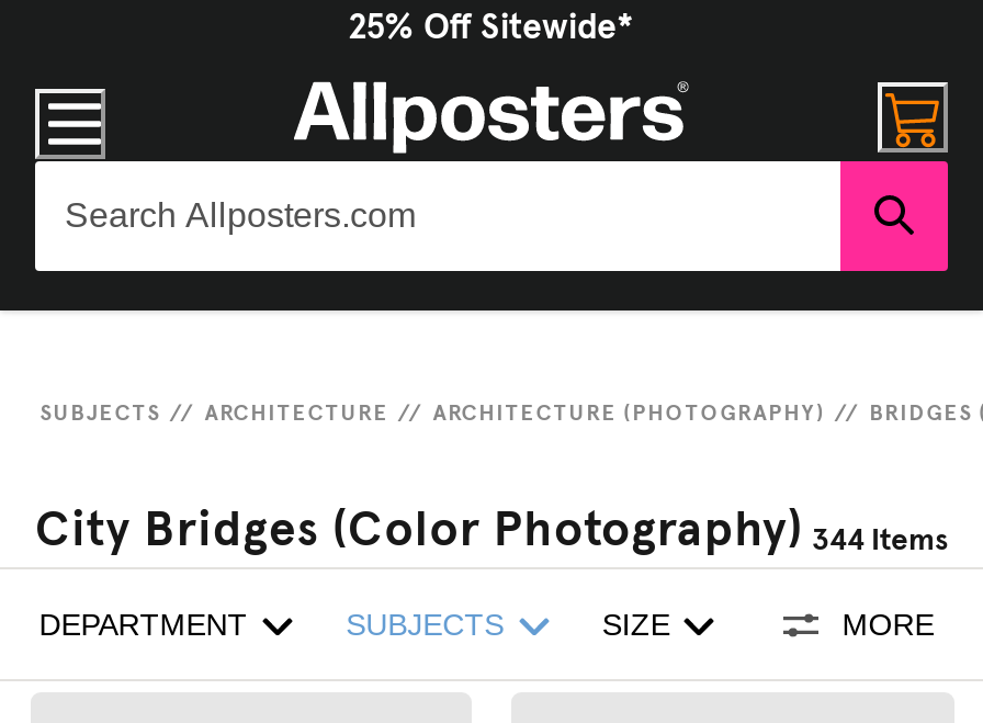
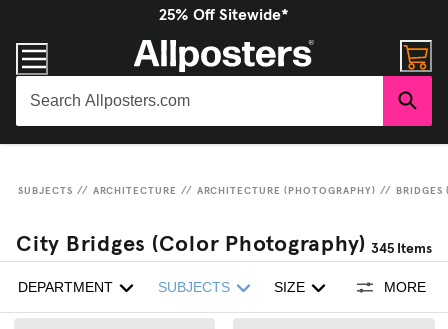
- City Bridges (Color Photography) 344 Items
+ City Bridges (Color Photography) 345 Items
